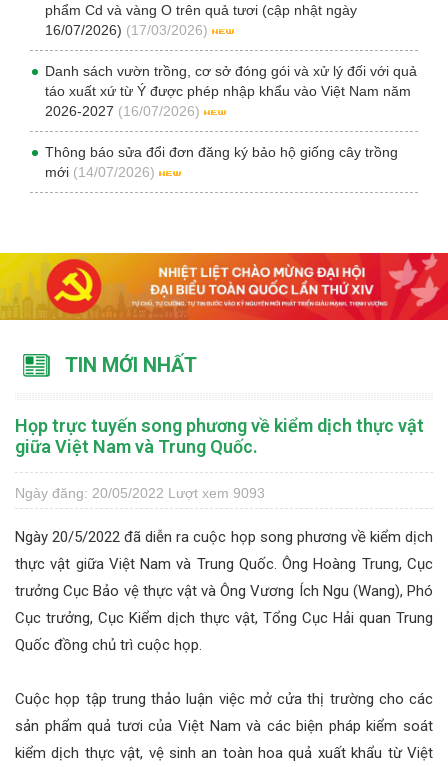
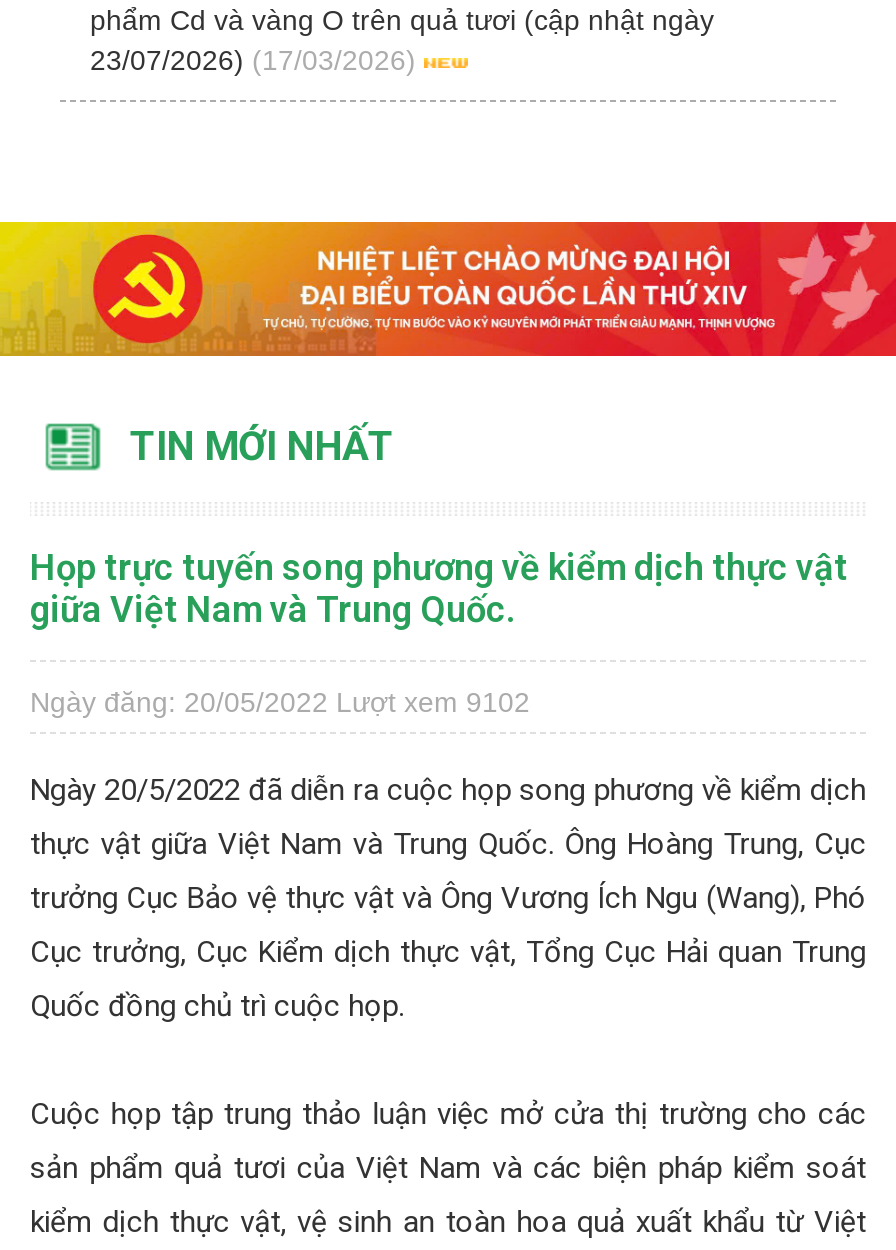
- 16/07/2026) (17/03/2026)
- Danh sách vườn trồng, cơ sở đóng gói và xử lý đối với quả
- táo xuất xứ từ Ý được phép nhập khẩu vào Việt Nam năm
- 2026-2027 (16/07/2026)
- Thông báo sửa đổi đơn đăng ký bảo hộ giống cây trồng
- mới (14/07/2026)
+ 23/07/2026) (17/03/2026)

- Ngày đăng: 20/05/2022 Lượt xem 9093
+ Ngày đăng: 20/05/2022 Lượt xem 9102
